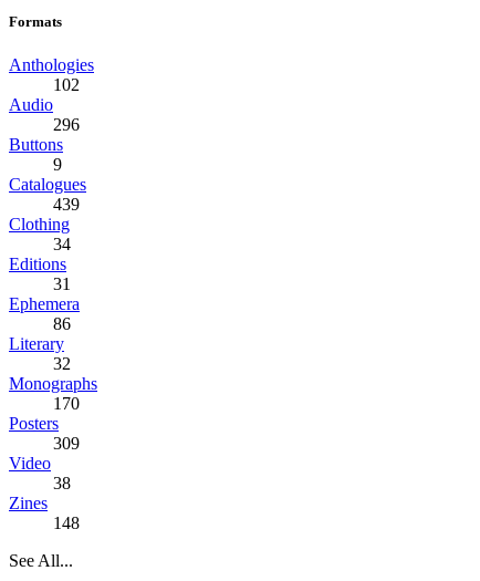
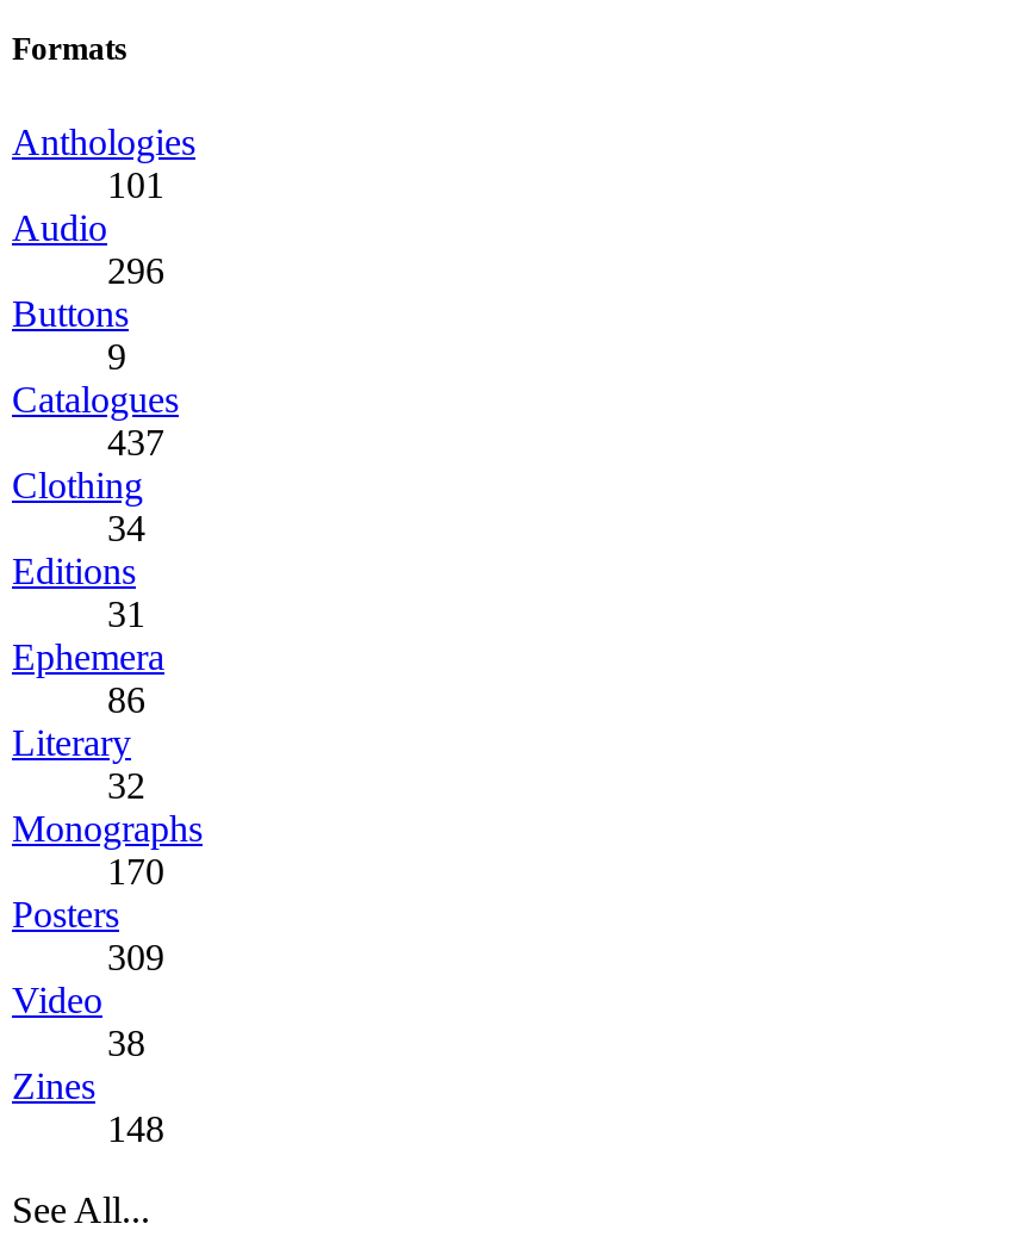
- 102
+ 101

- 439
+ 437
